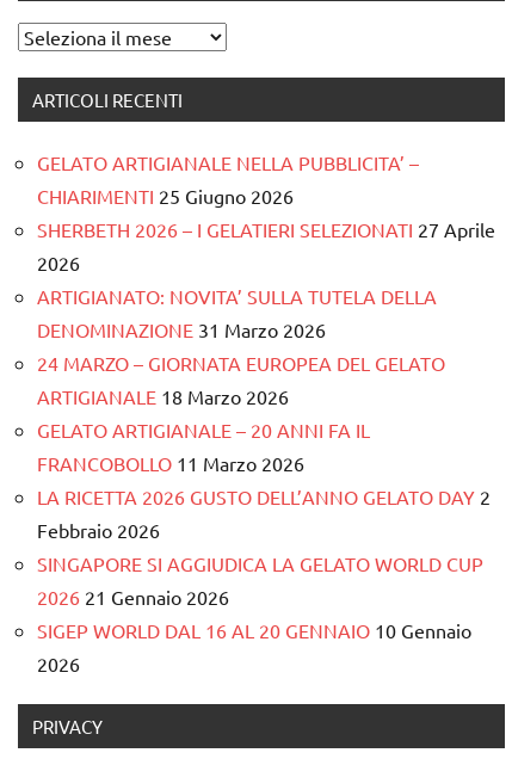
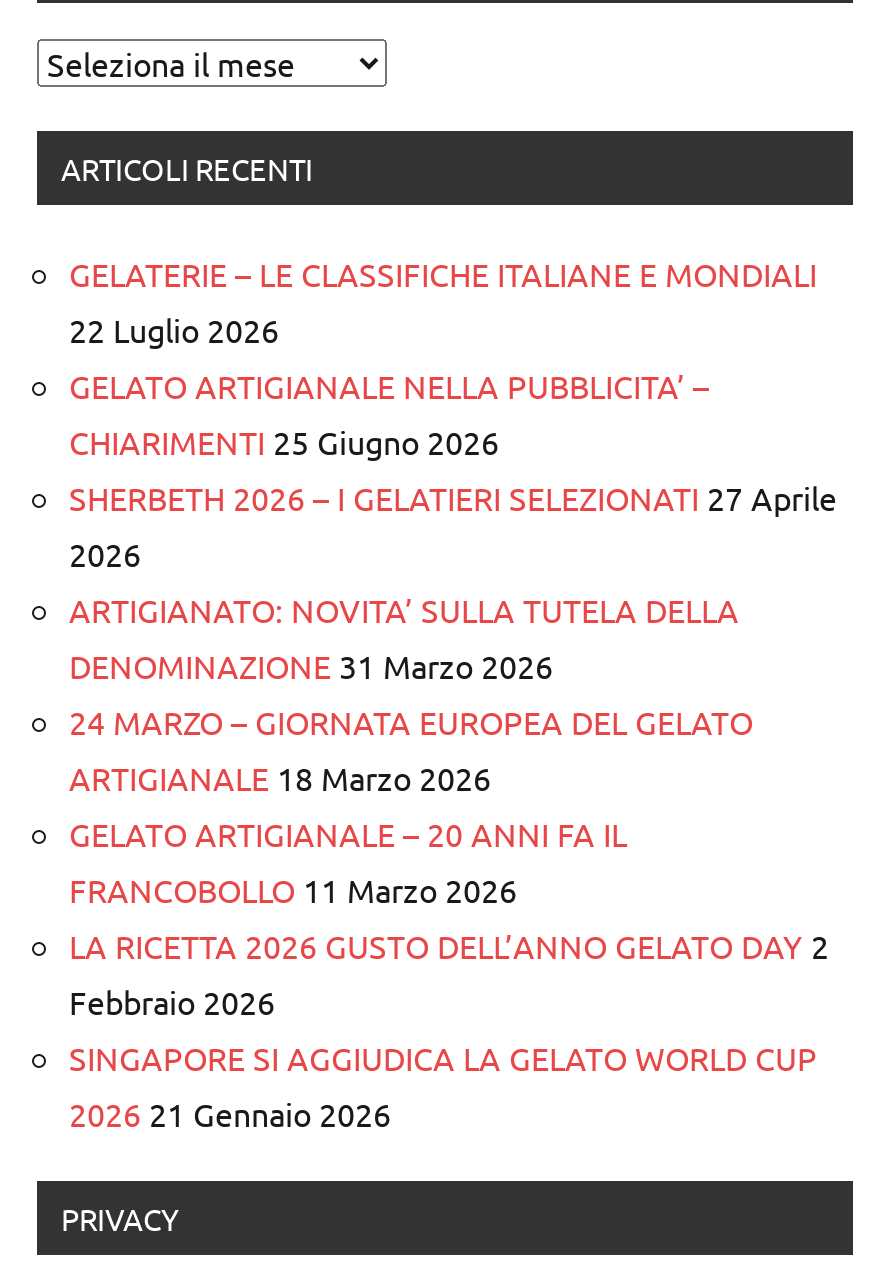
+ GELATERIE – LE CLASSIFICHE ITALIANE E MONDIALI
+ 22 Luglio 2026

moved down: GELATO ARTIGIANALE NELLA PUBBLICITA’ – | CHIARIMENTI 25 Giugno 2026 | SHERBETH 2026 – I GELATIERI SELEZIONATI 27 Aprile | ... | SINGAPORE SI AGGIUDICA LA GELATO WORLD CUP | 2026 21 Gennaio 2026

- SIGEP WORLD DAL 16 AL 20 GENNAIO 10 Gennaio
- 2026
